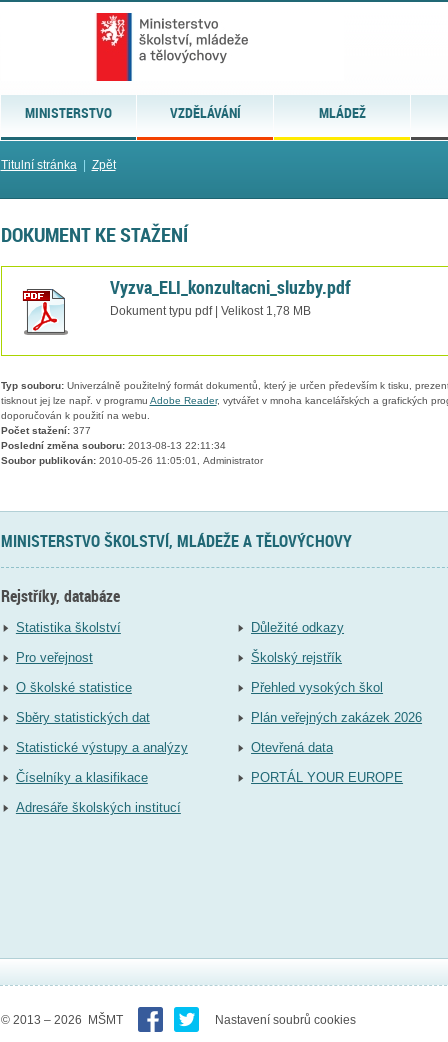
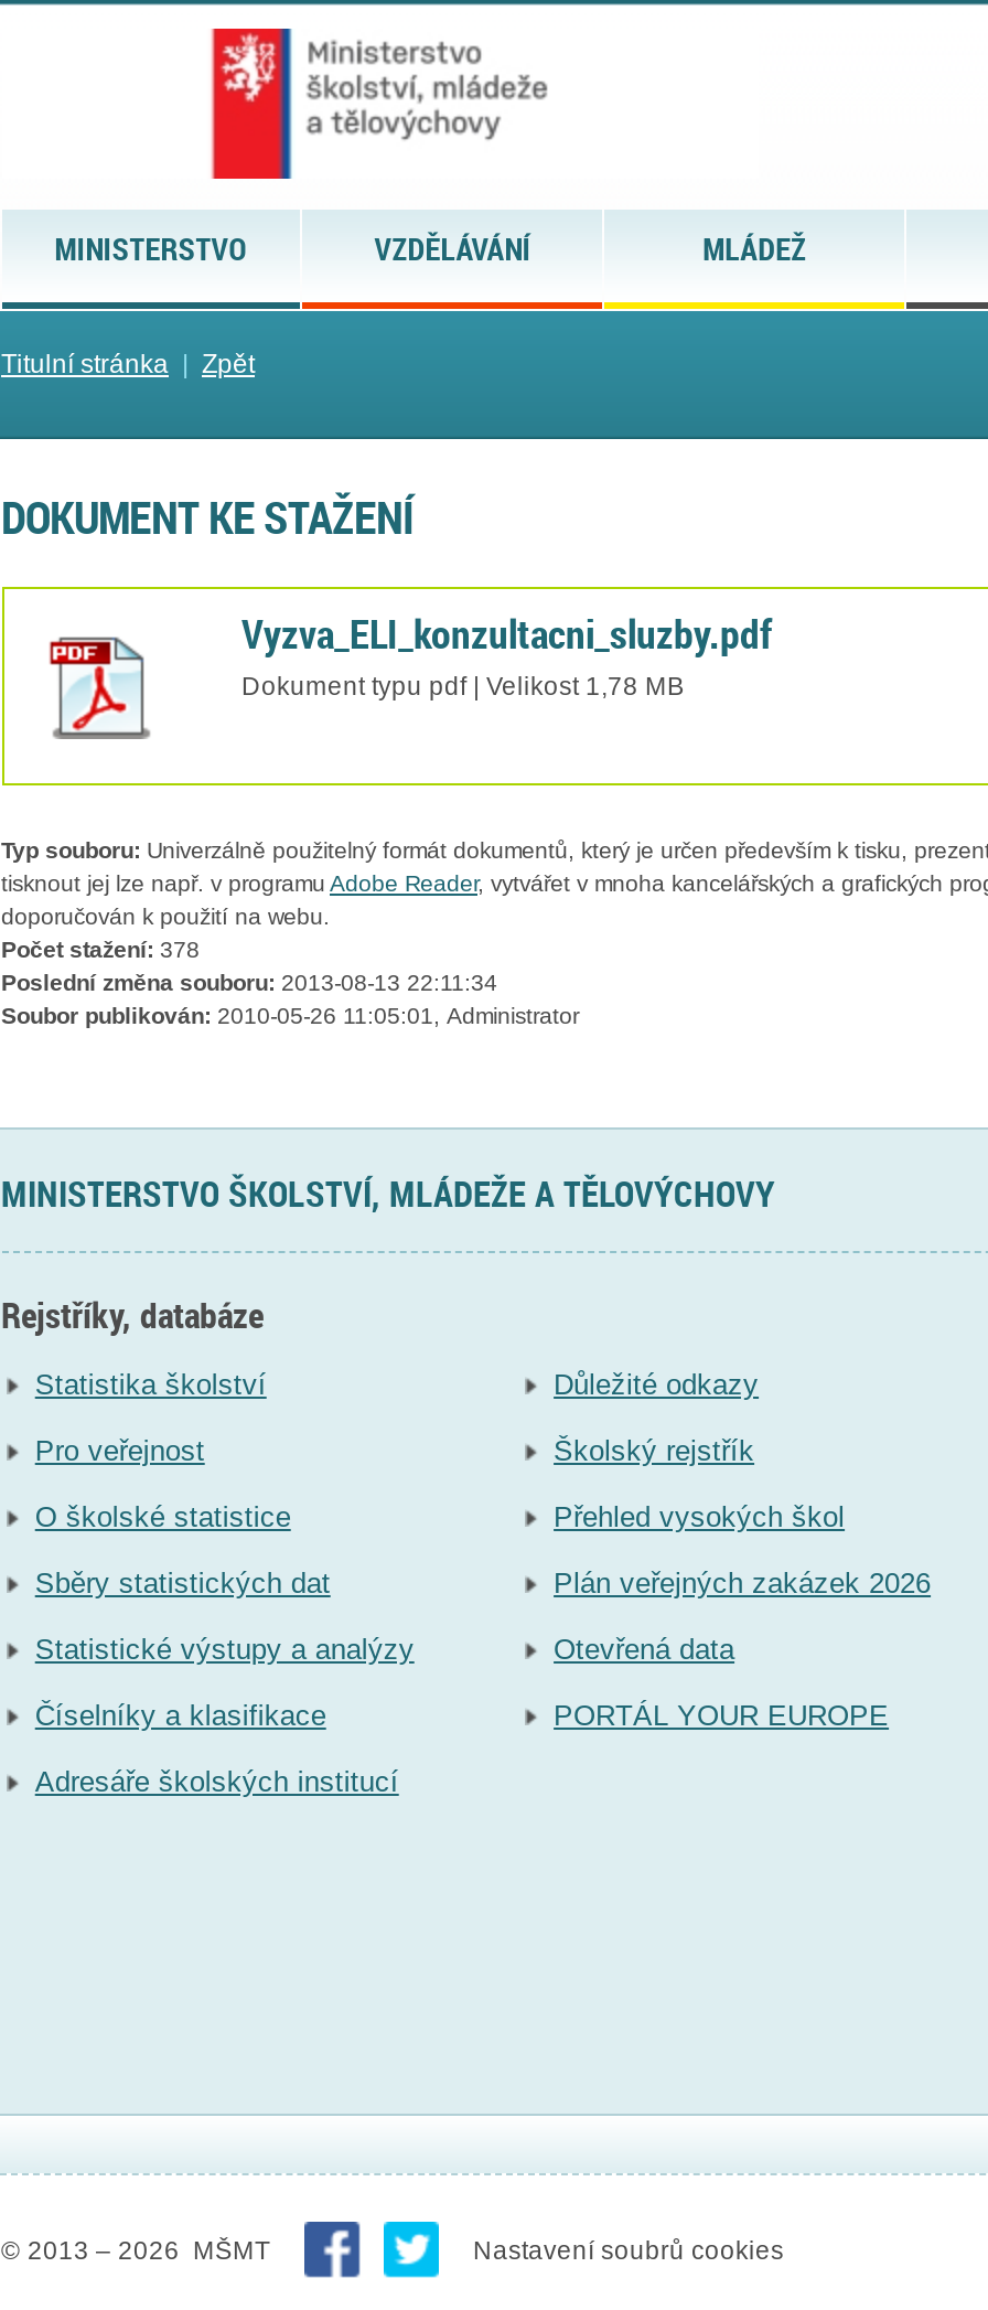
- Počet stažení: 377
+ Počet stažení: 378
